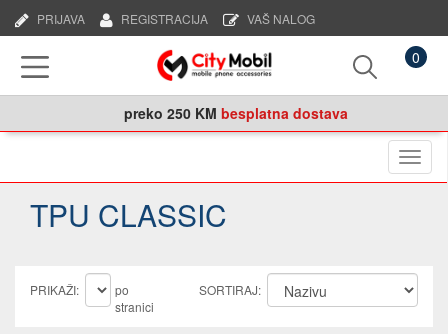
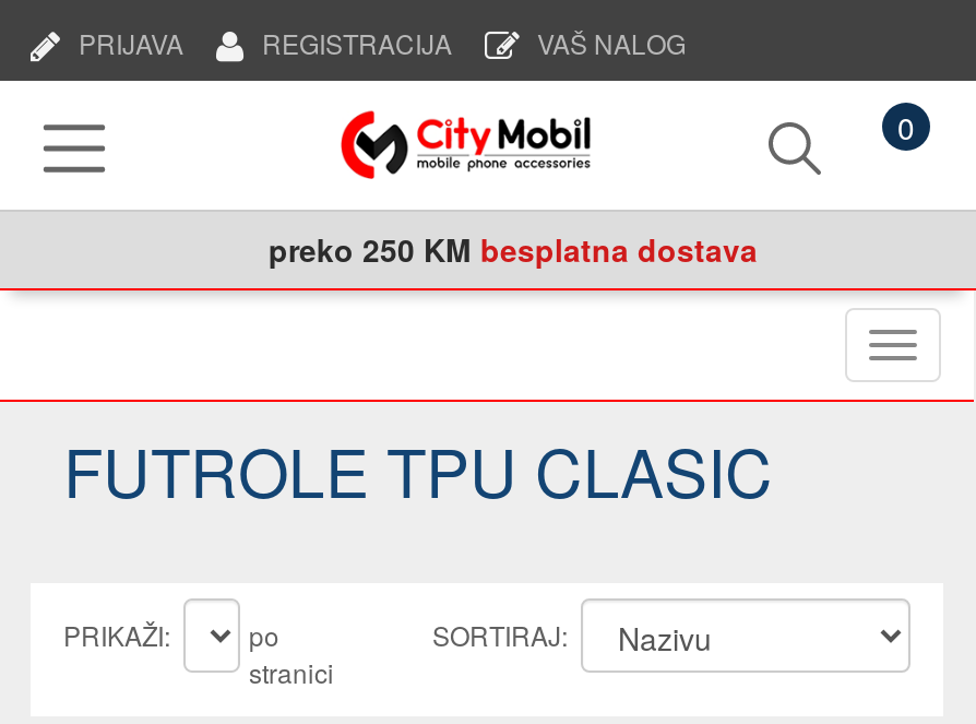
- TPU CLASSIC
+ FUTROLE TPU CLASIC
